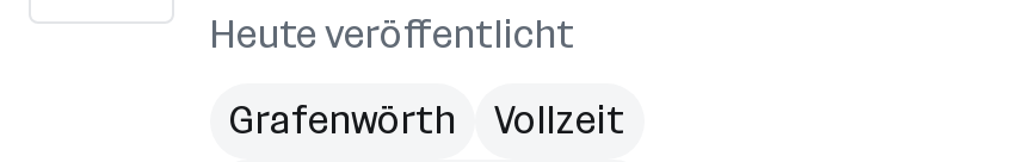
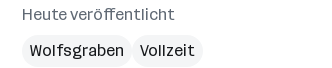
- Grafenwörth
+ Wolfsgraben
